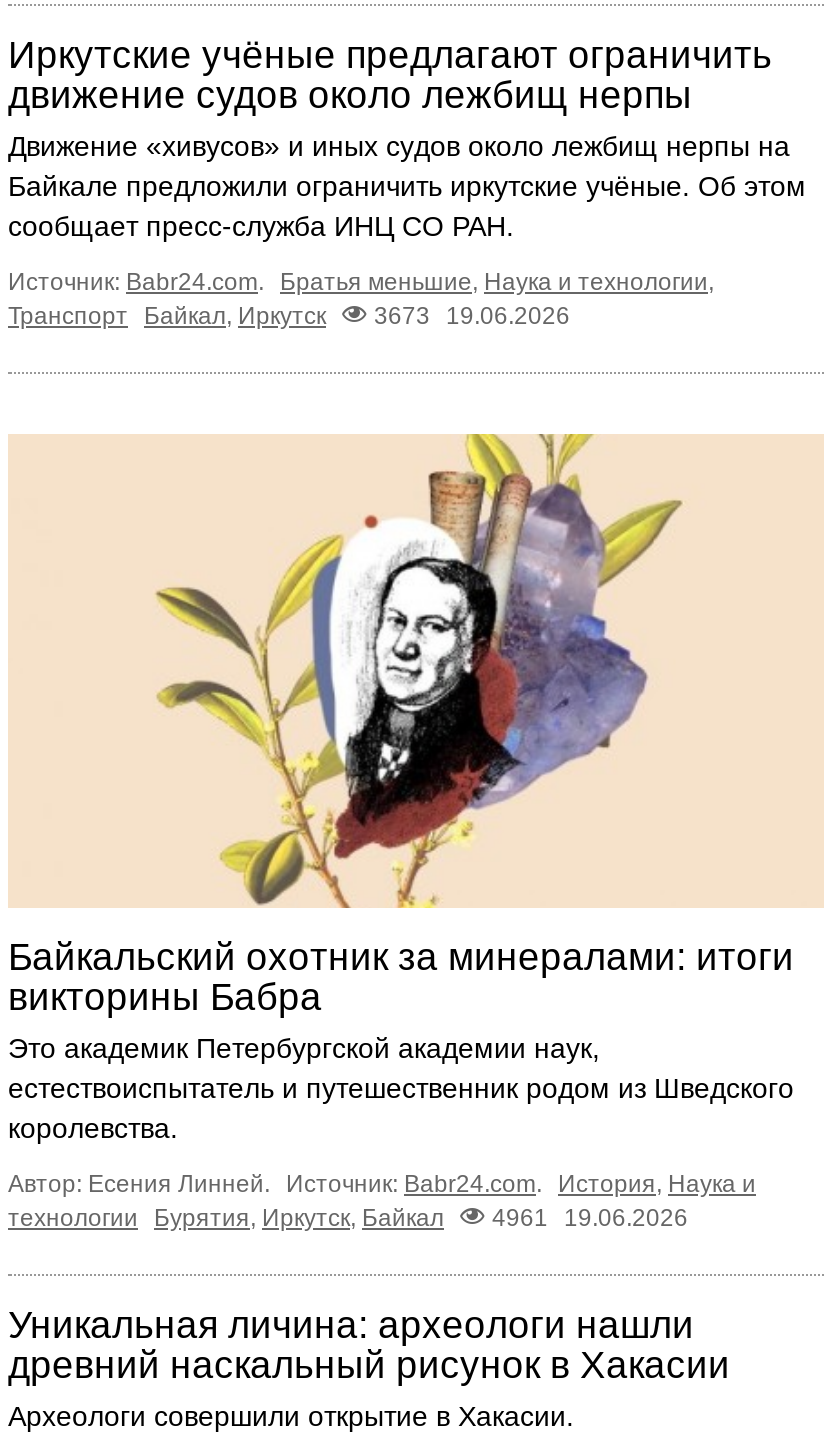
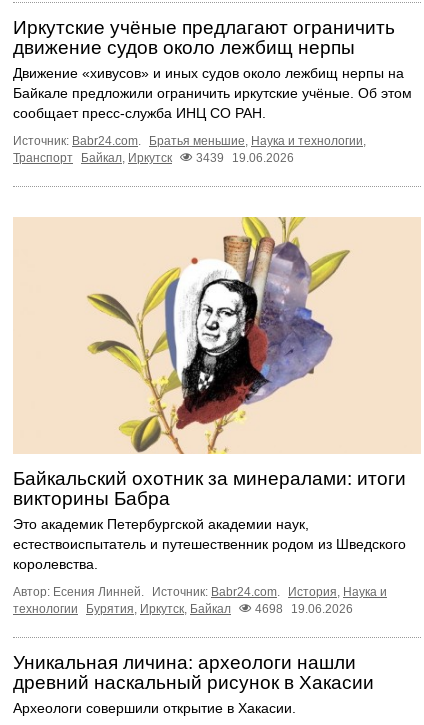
- Транспорт Байкал, Иркутск 3673 19.06.2026
+ Транспорт Байкал, Иркутск 3439 19.06.2026

- технологии Бурятия, Иркутск, Байкал 4961 19.06.2026
+ технологии Бурятия, Иркутск, Байкал 4698 19.06.2026
